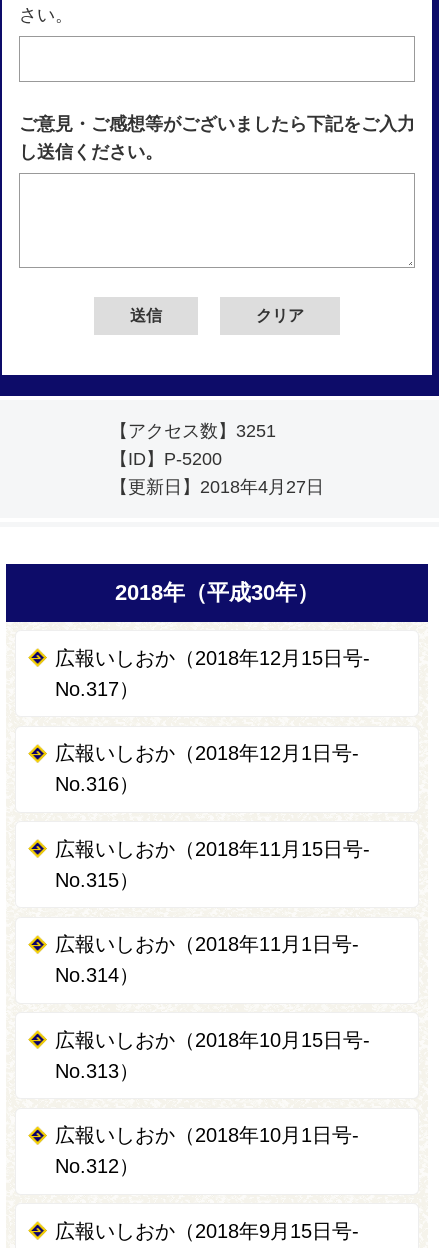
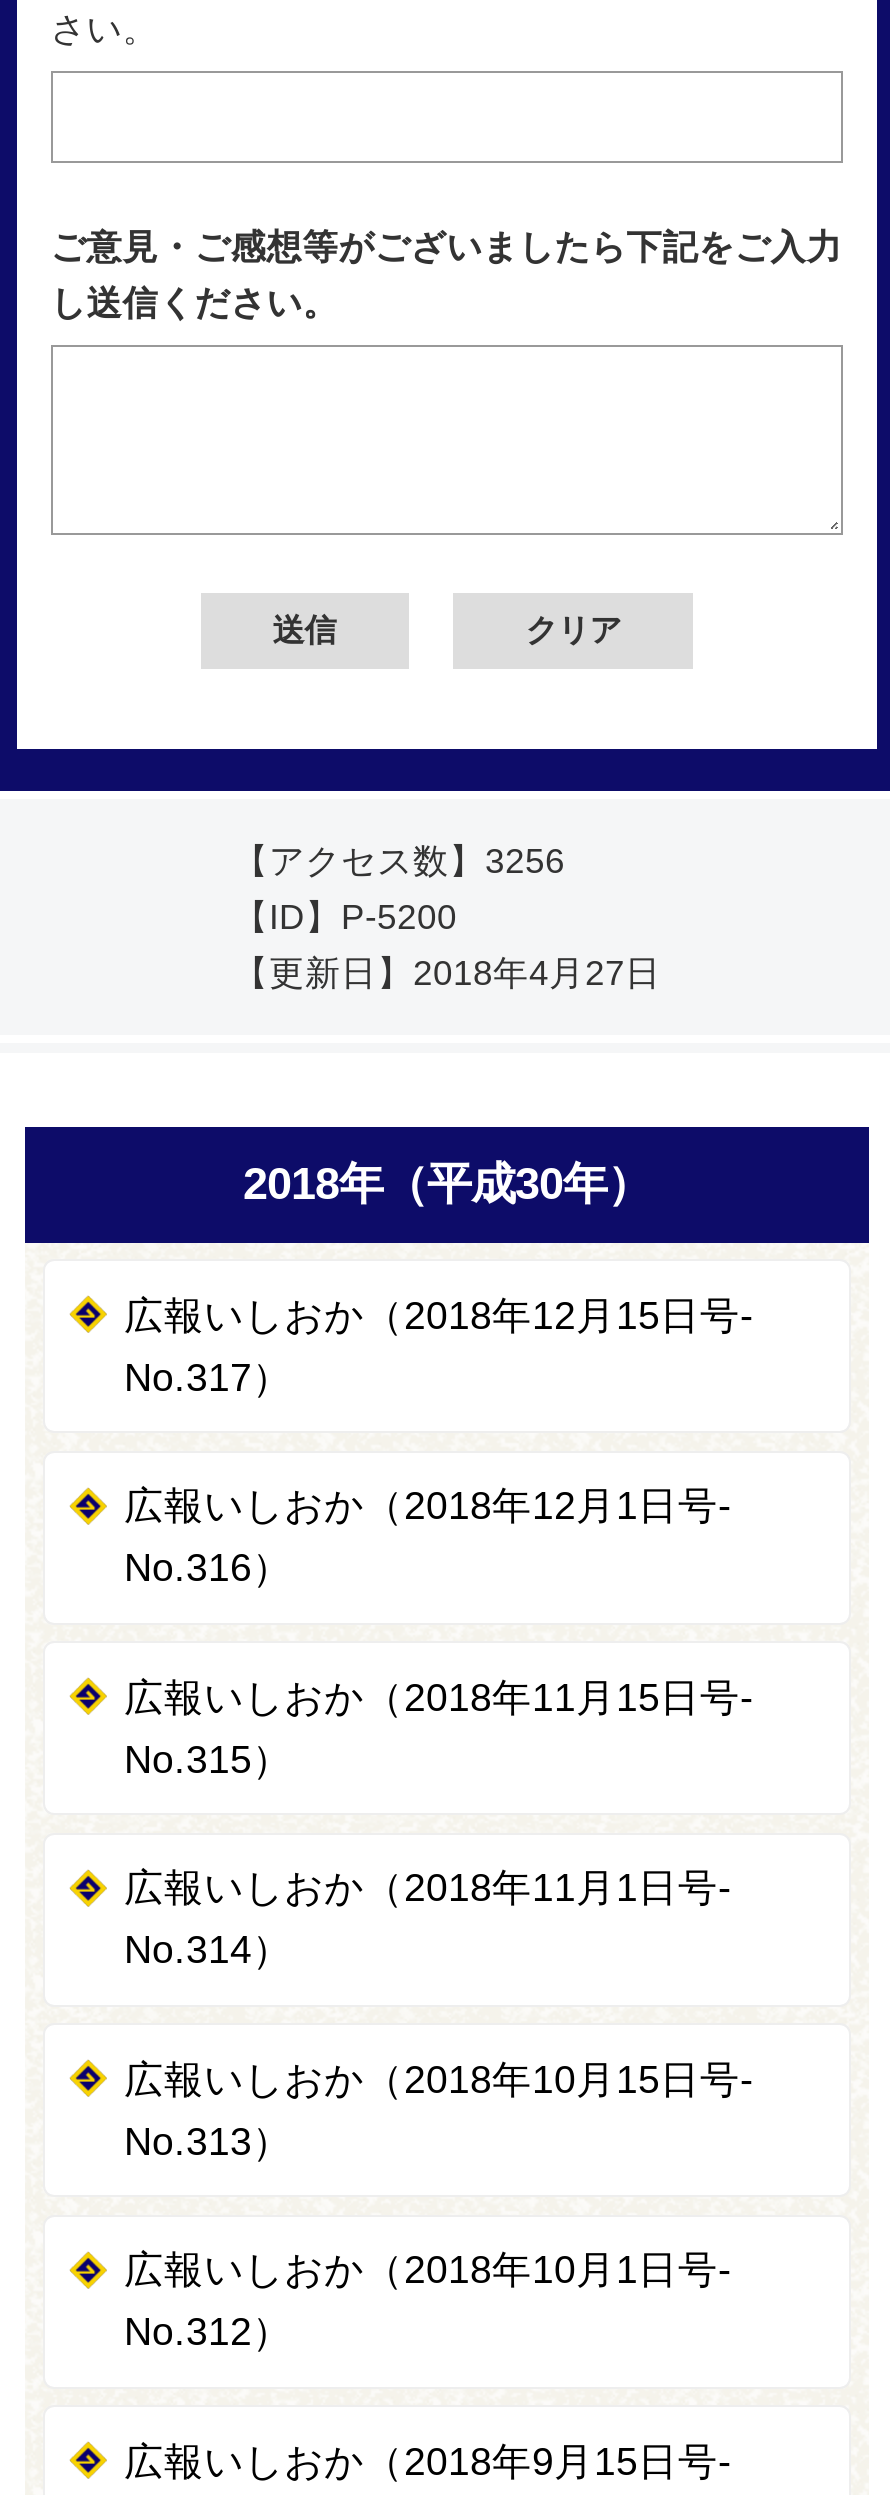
- 【アクセス数】3251
+ 【アクセス数】3256
